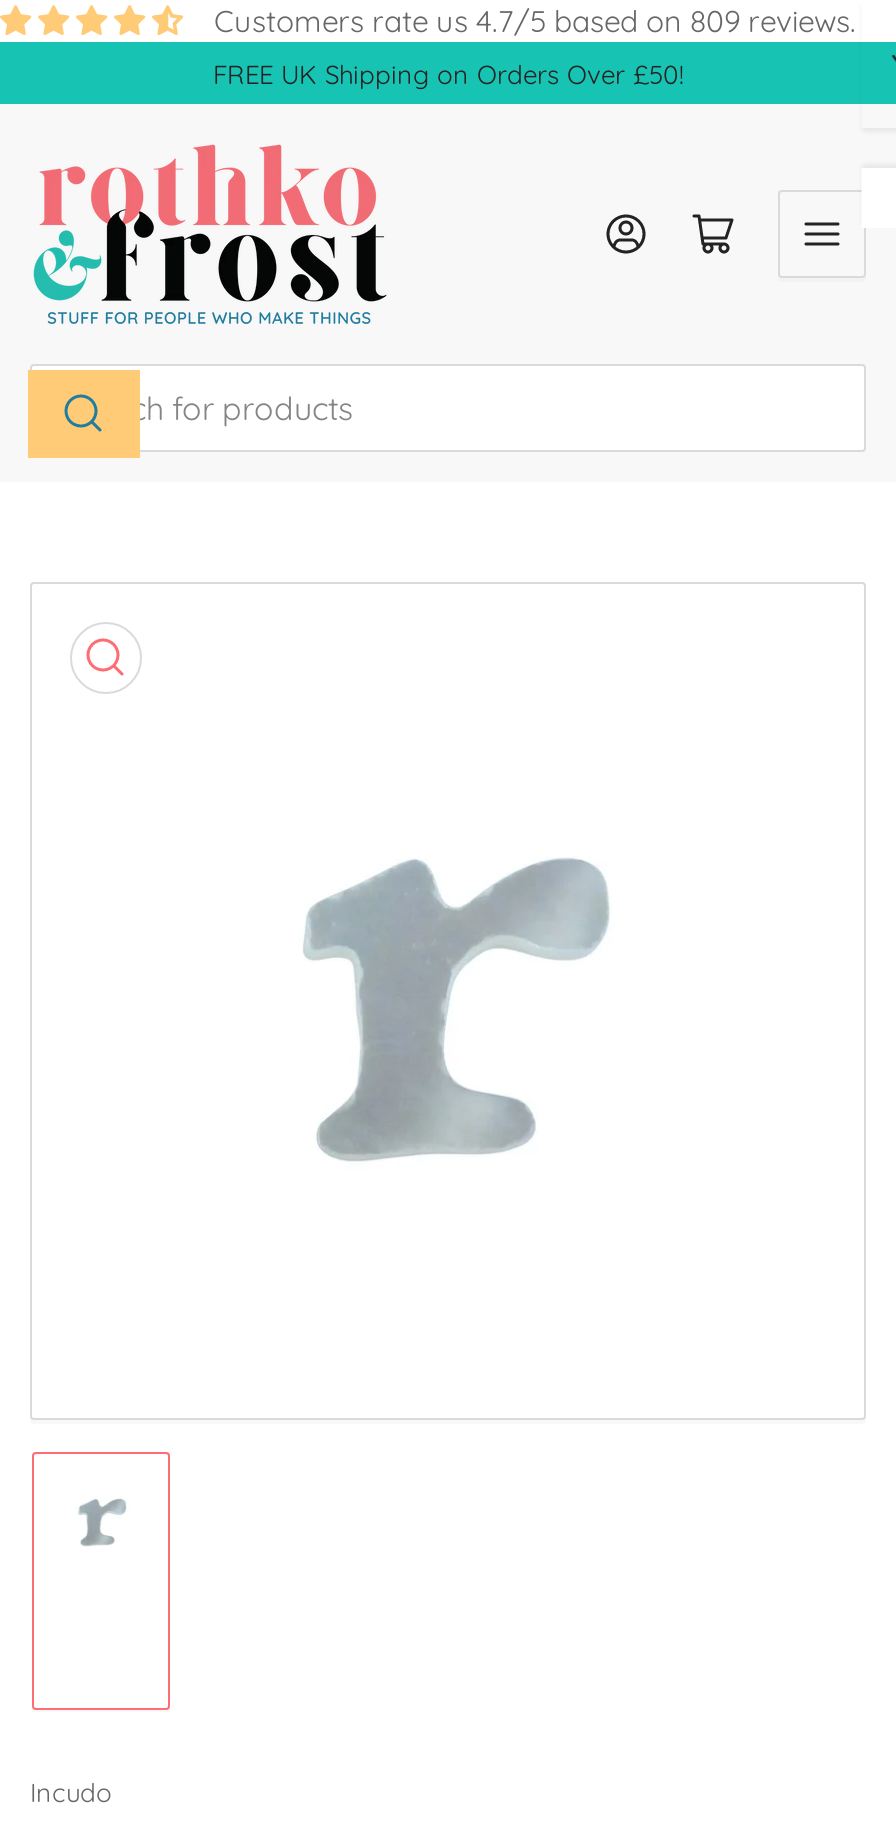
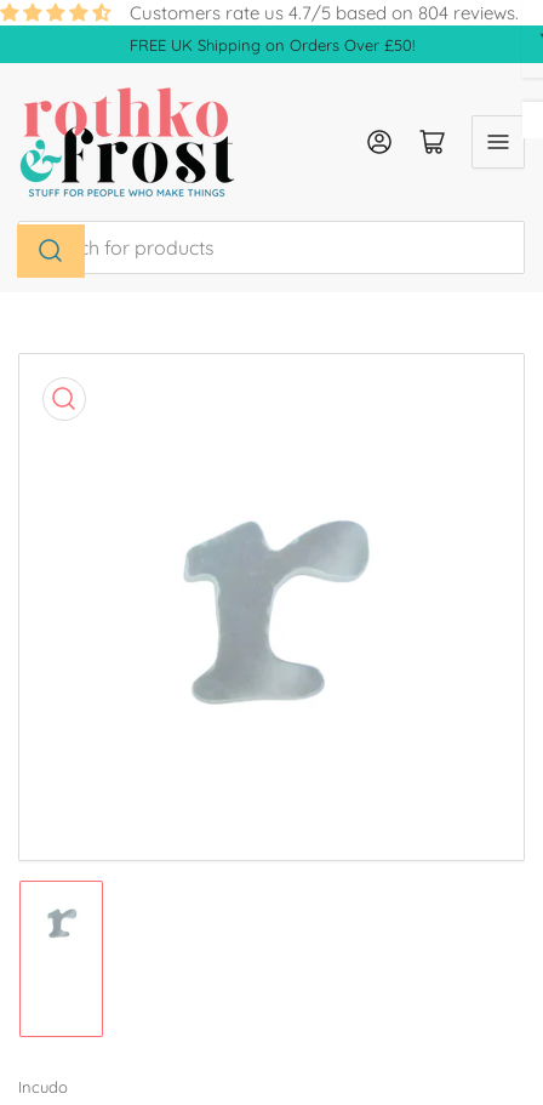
- Customers rate us 4.7/5 based on 809 reviews.
+ Customers rate us 4.7/5 based on 804 reviews.
